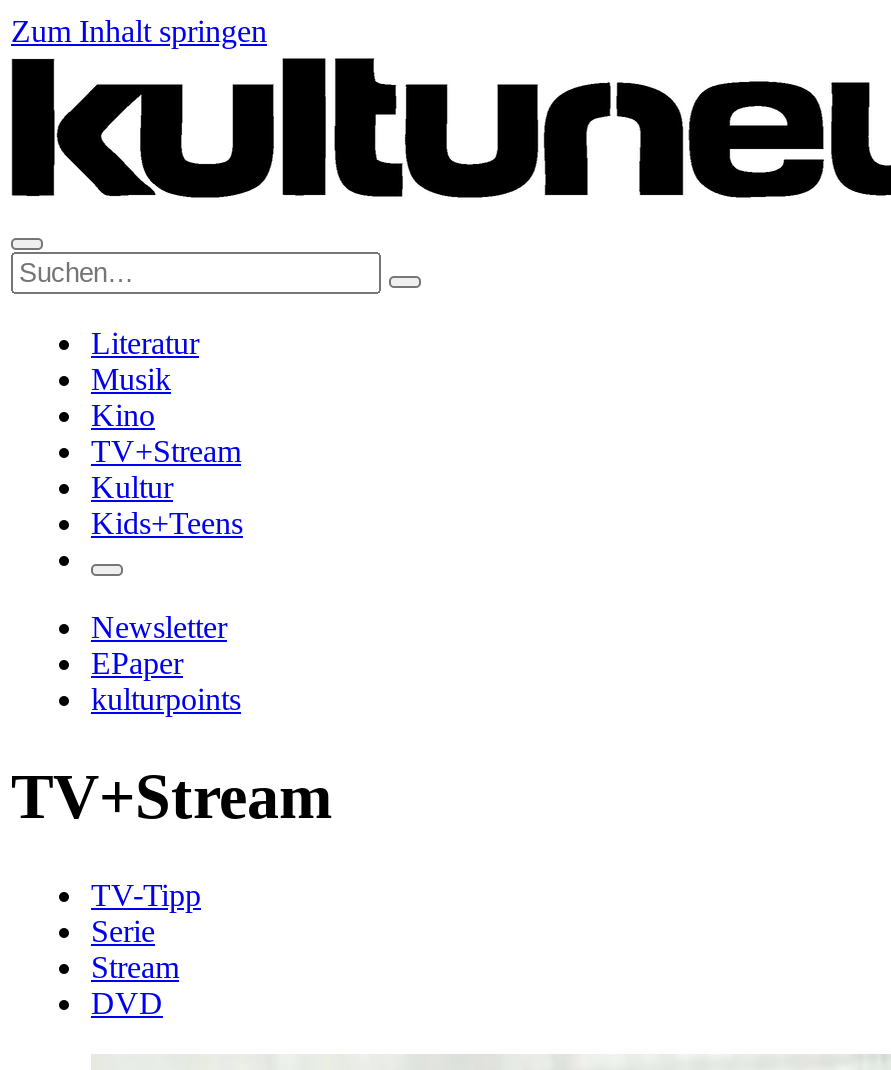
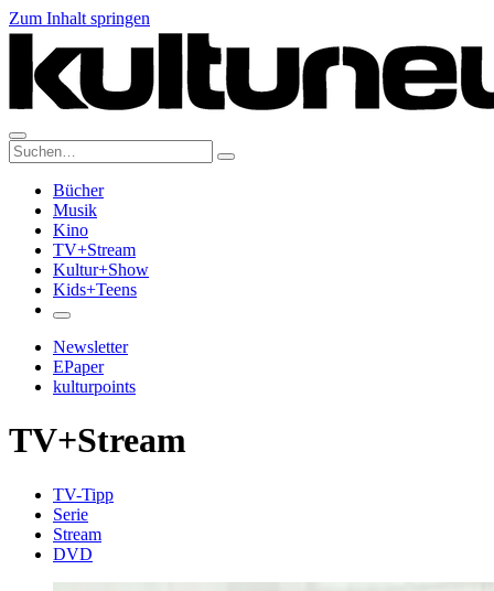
- Literatur
+ Bücher

- Kultur
+ Kultur+Show
